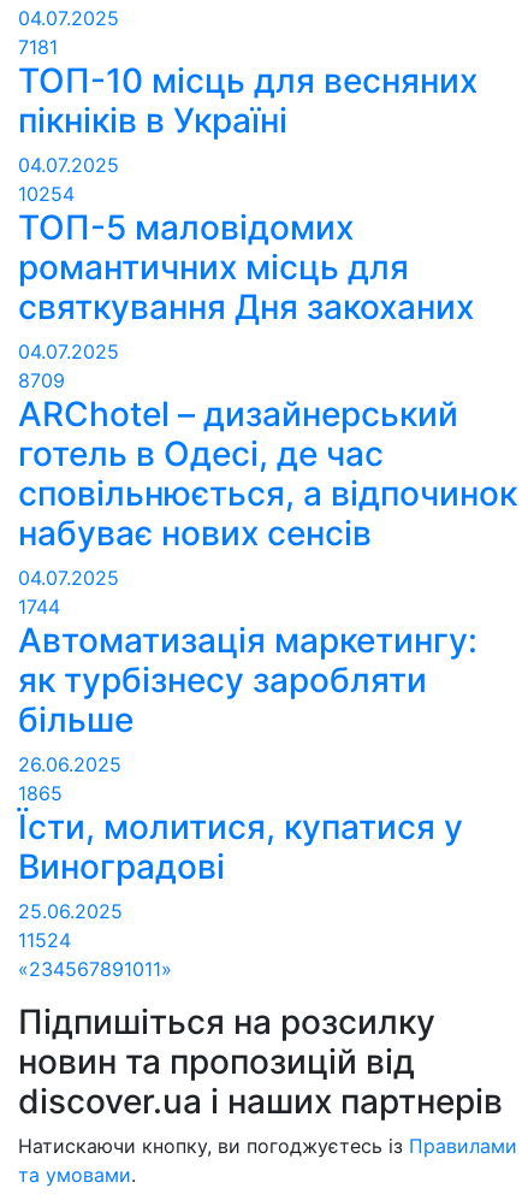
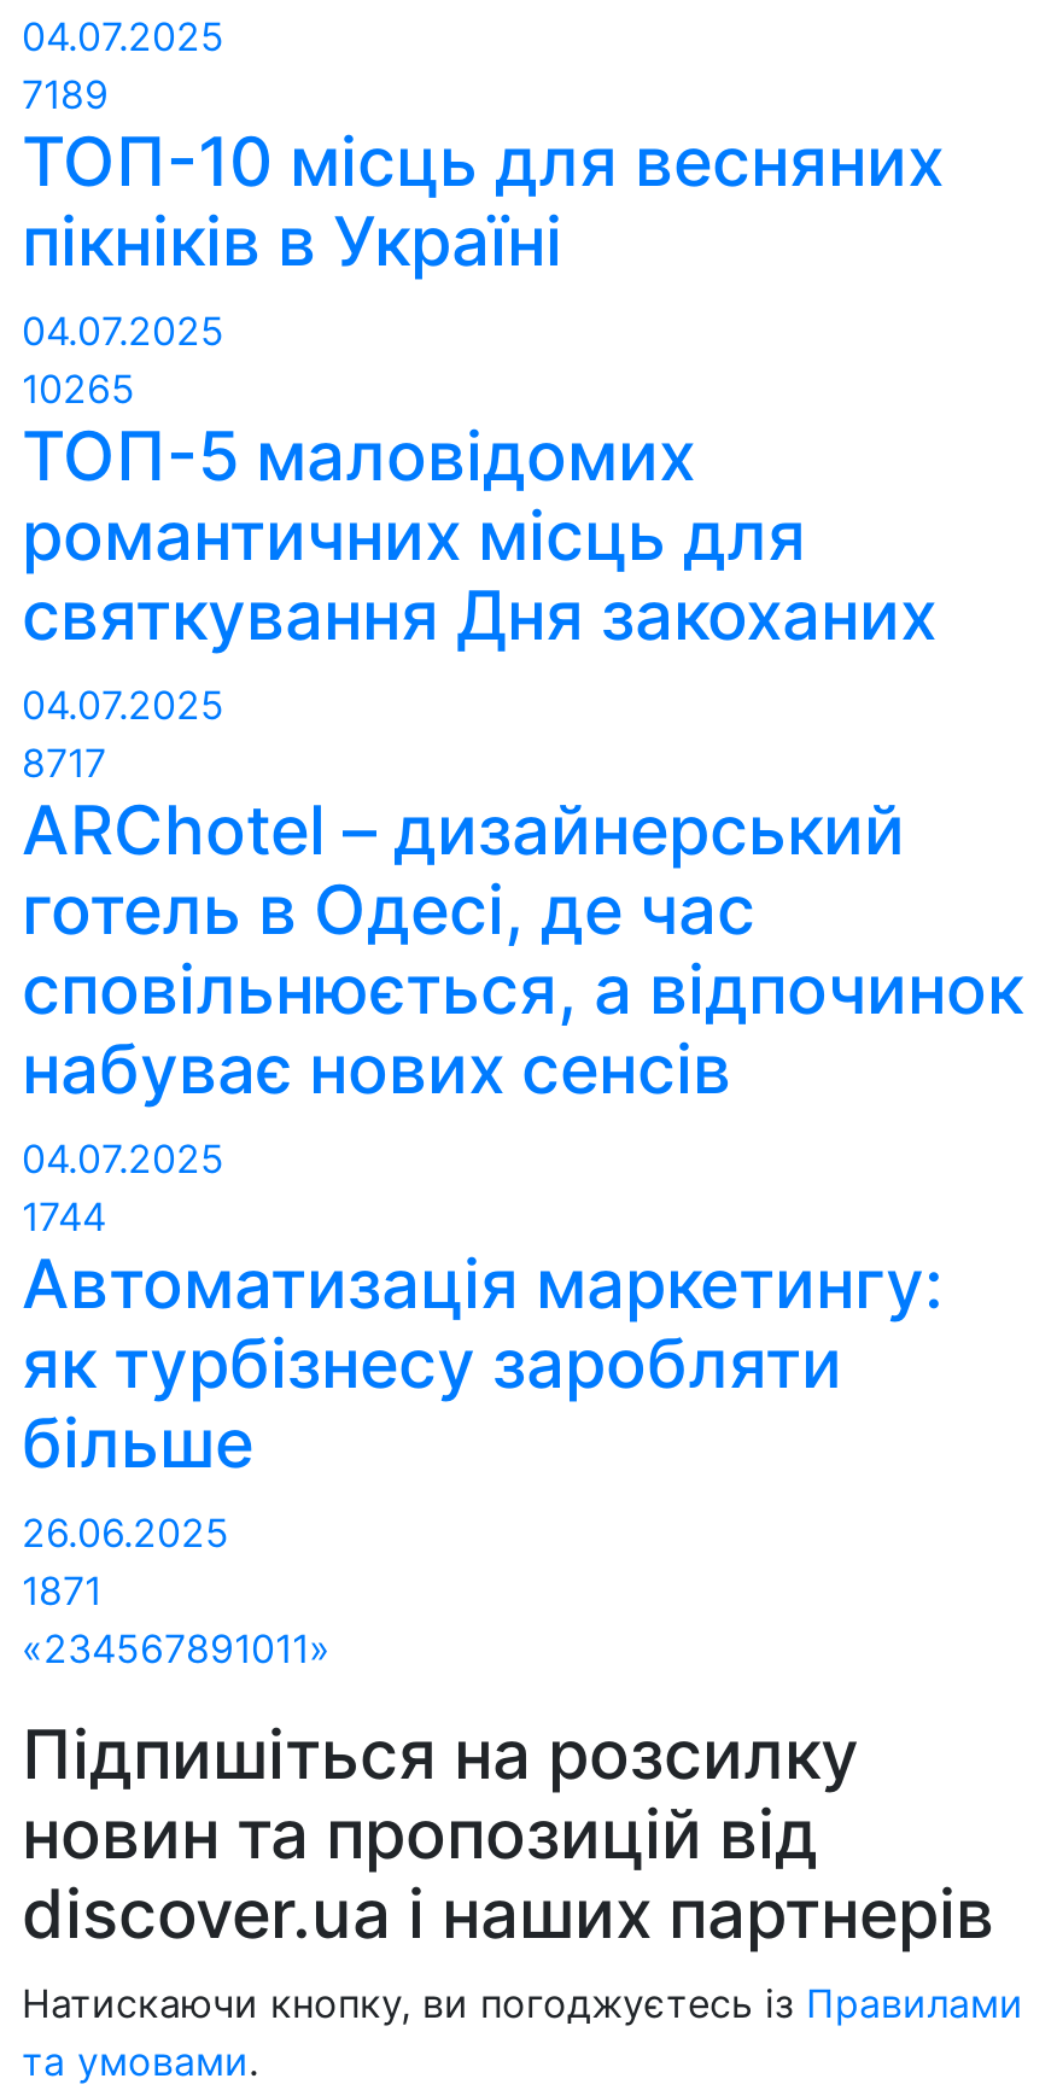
- 7181
+ 7189

- 10254
+ 10265

- 8709
+ 8717

- 1865
- Їсти, молитися, купатися у
- Виноградові
- 25.06.2025
- 11524
+ 1871
